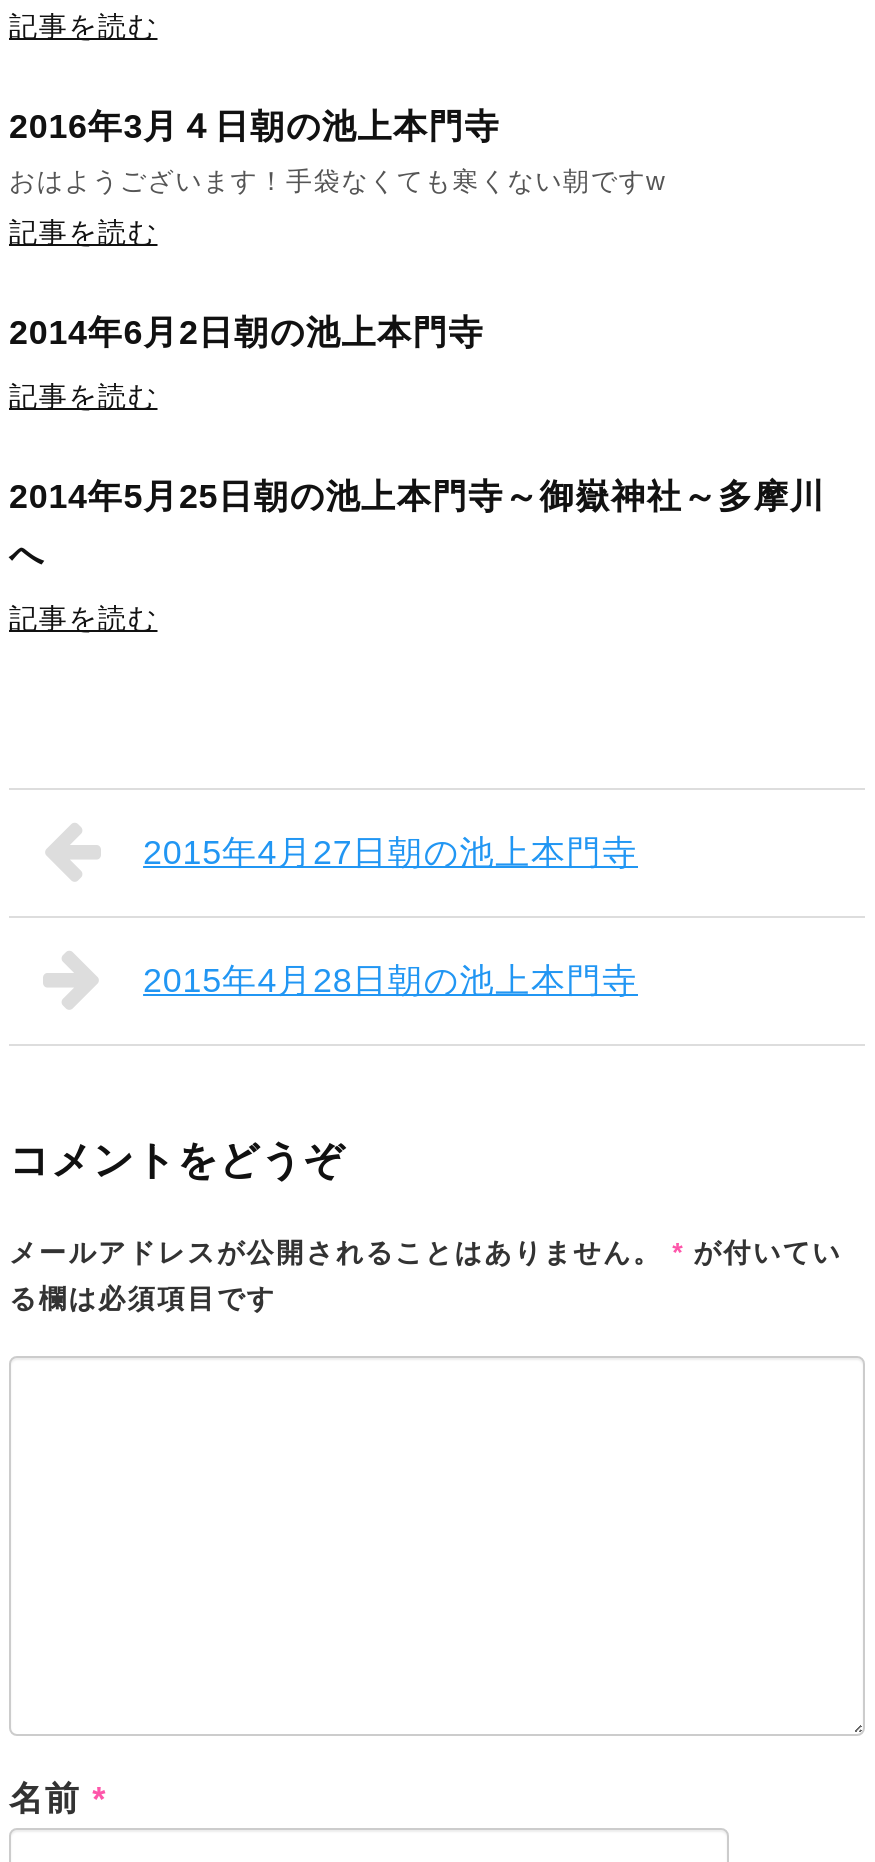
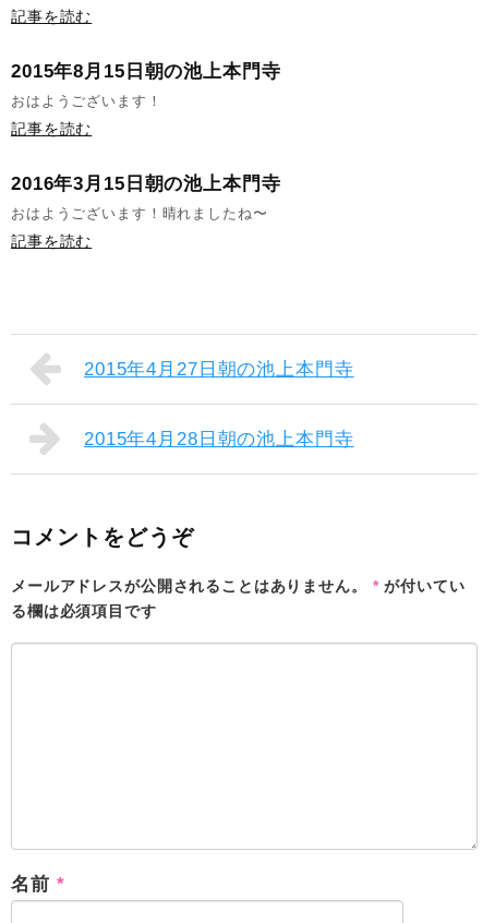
- 2016年3月４日朝の池上本門寺
+ 2015年8月15日朝の池上本門寺

- おはようございます！手袋なくても寒くない朝ですw
+ おはようございます！

- 2014年6月2日朝の池上本門寺
- 記事を読む
- 2014年5月25日朝の池上本門寺～御嶽神社～多摩川
- へ
+ 2016年3月15日朝の池上本門寺
+ おはようございます！晴れましたね〜
